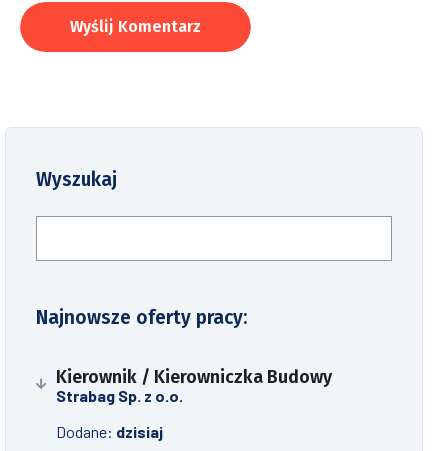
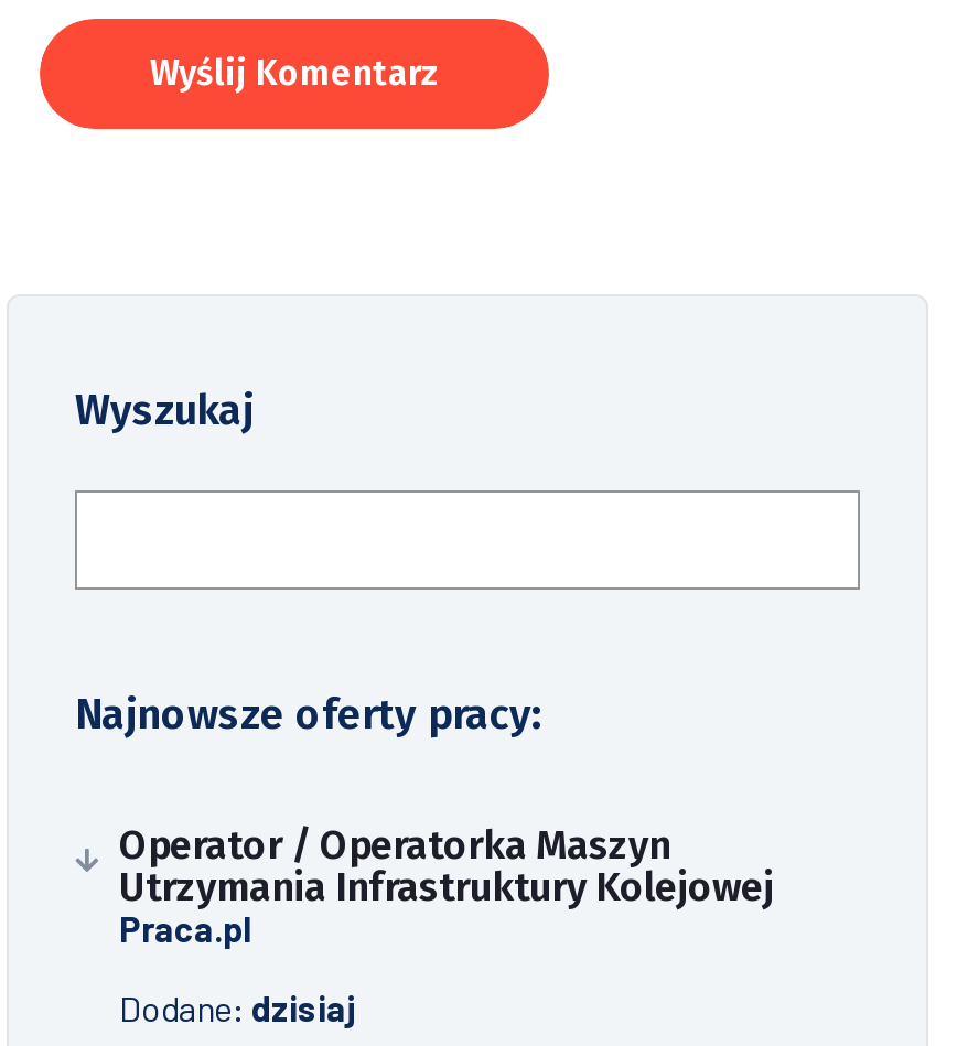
- Kierownik / Kierowniczka Budowy
- Strabag Sp. z o.o.
+ Operator / Operatorka Maszyn
+ Utrzymania Infrastruktury Kolejowej
+ Praca.pl
